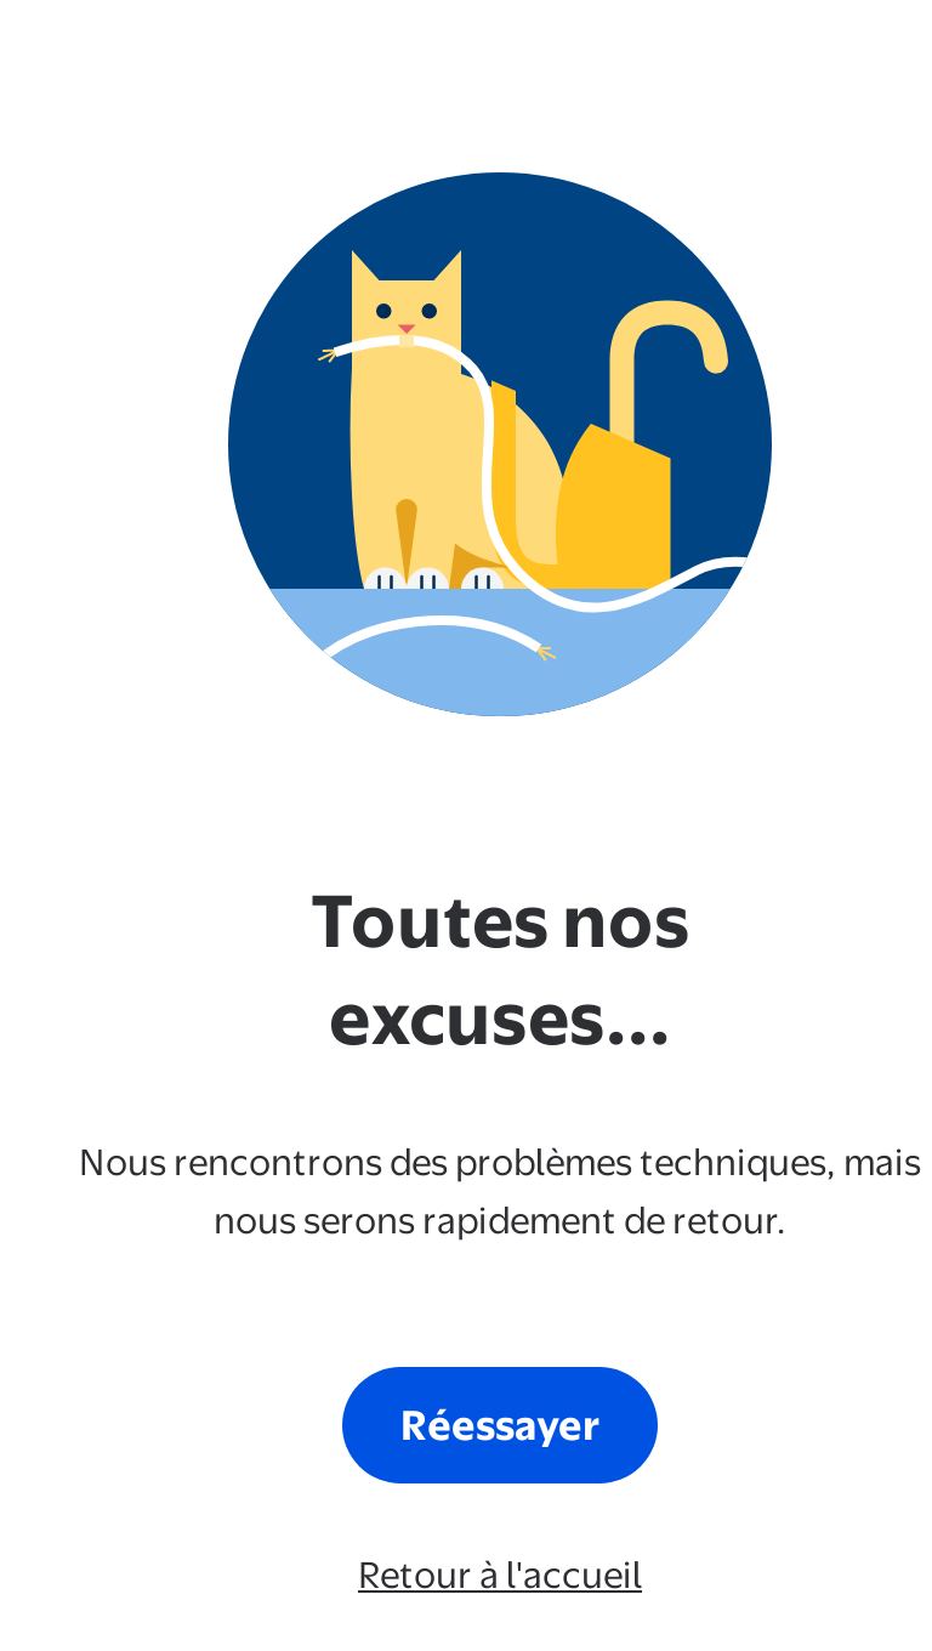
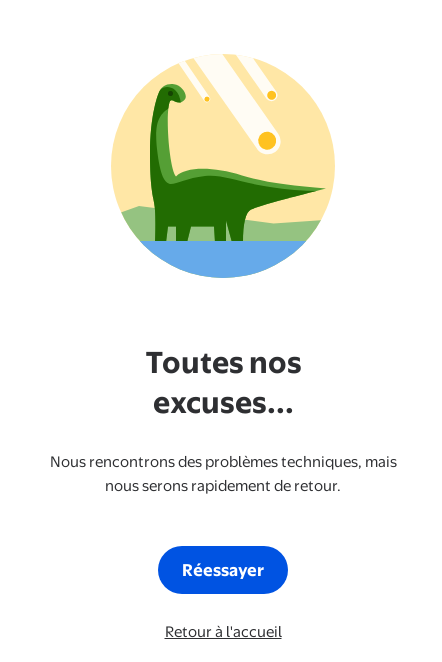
- [image]
+ [image]
